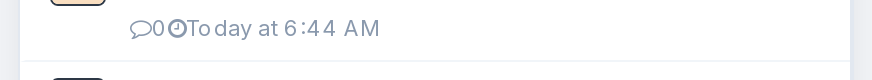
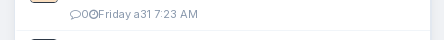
- 0 Today at 6:44 AM
+ 0 Friday a31 7:23 AM
